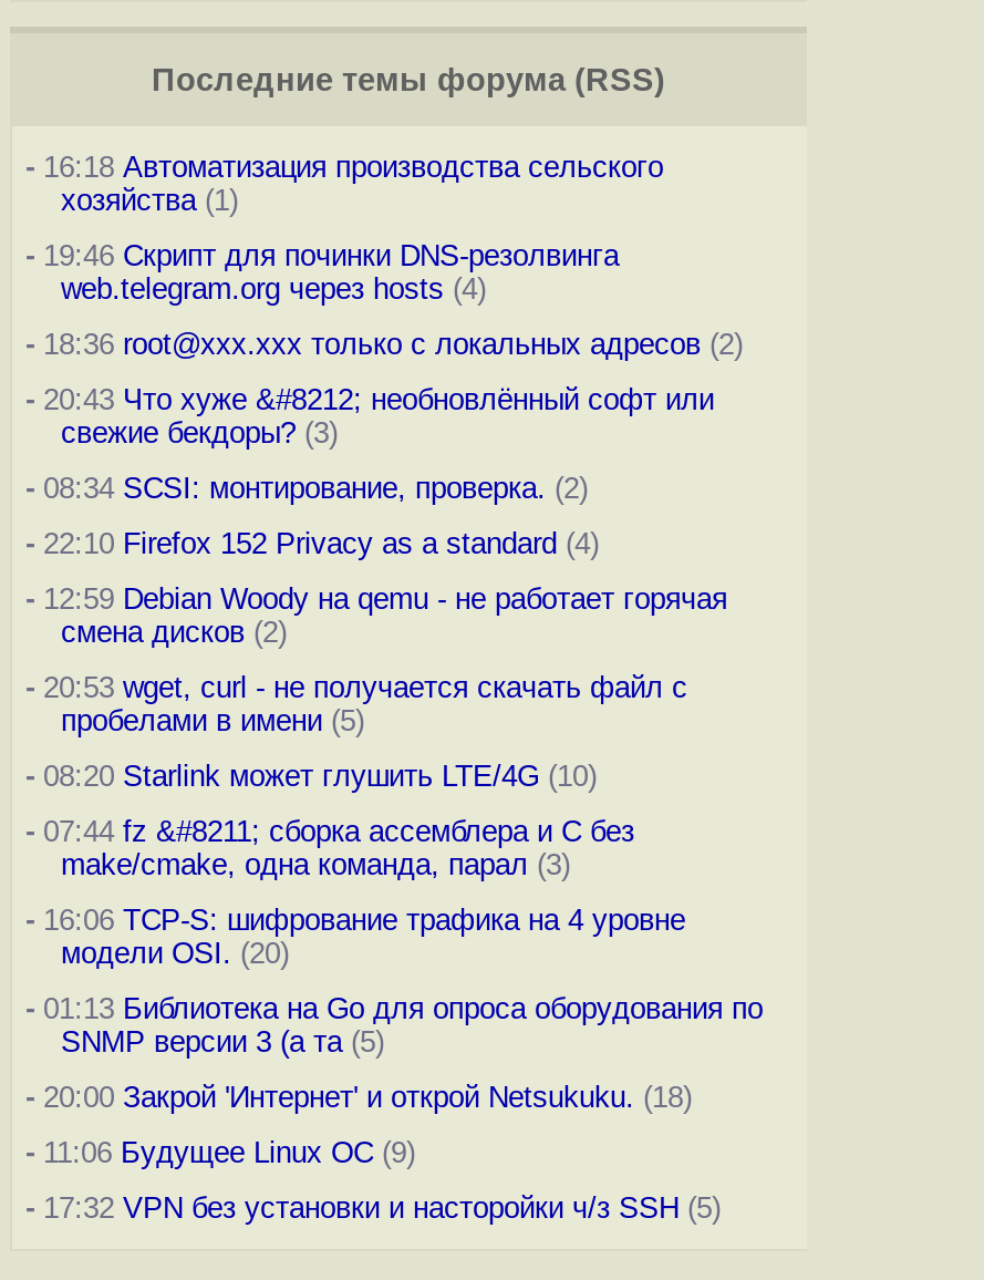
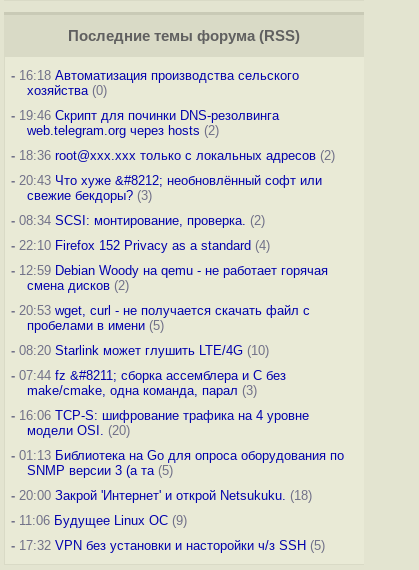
- хозяйства (1)
+ хозяйства (0)

- web.telegram.org через hosts (4)
+ web.telegram.org через hosts (2)
